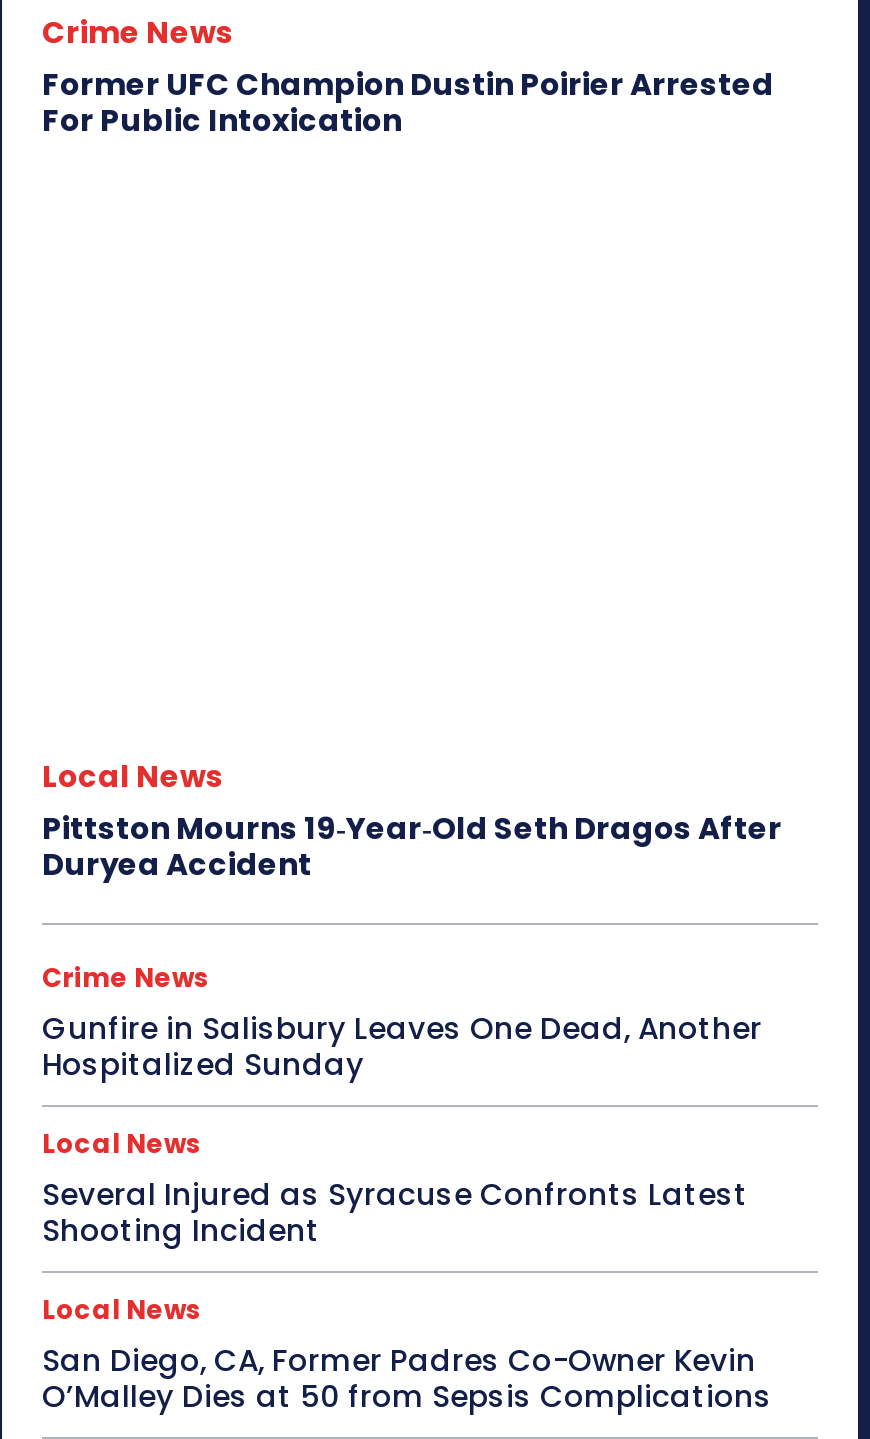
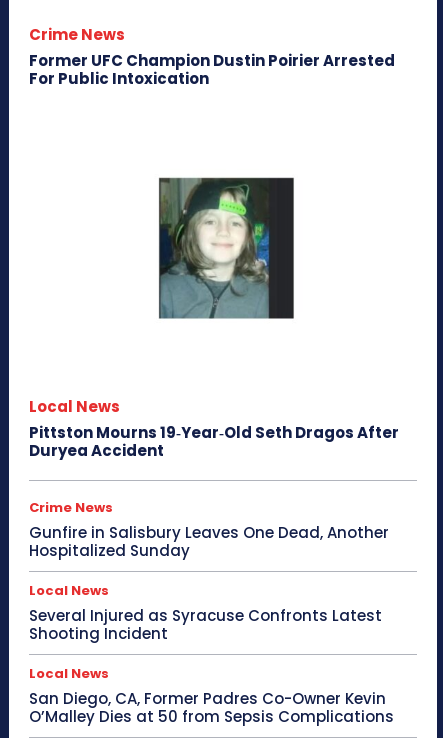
+ [image]
